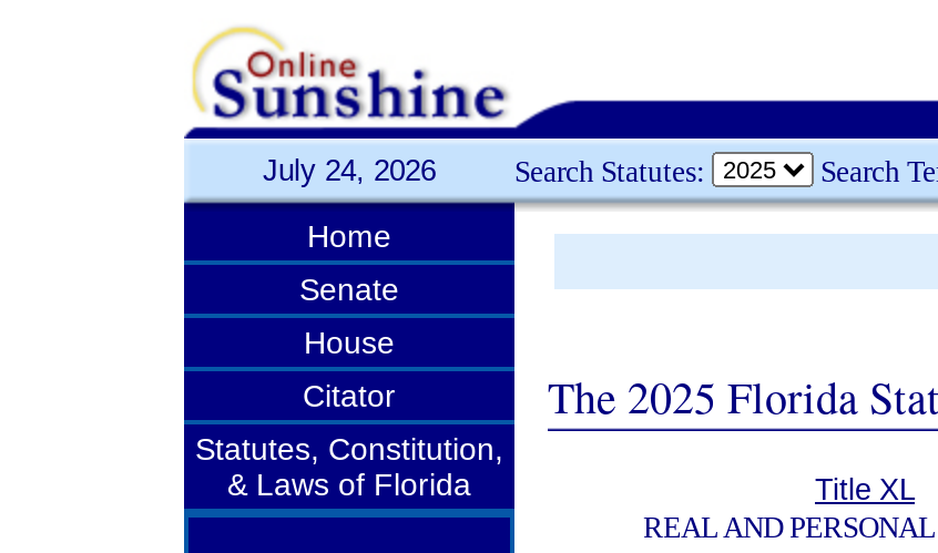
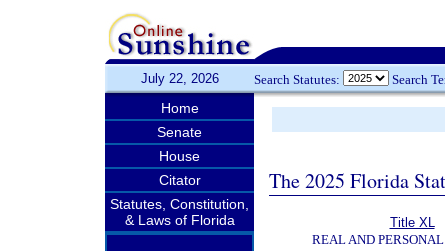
- July 24, 2026
+ July 22, 2026
